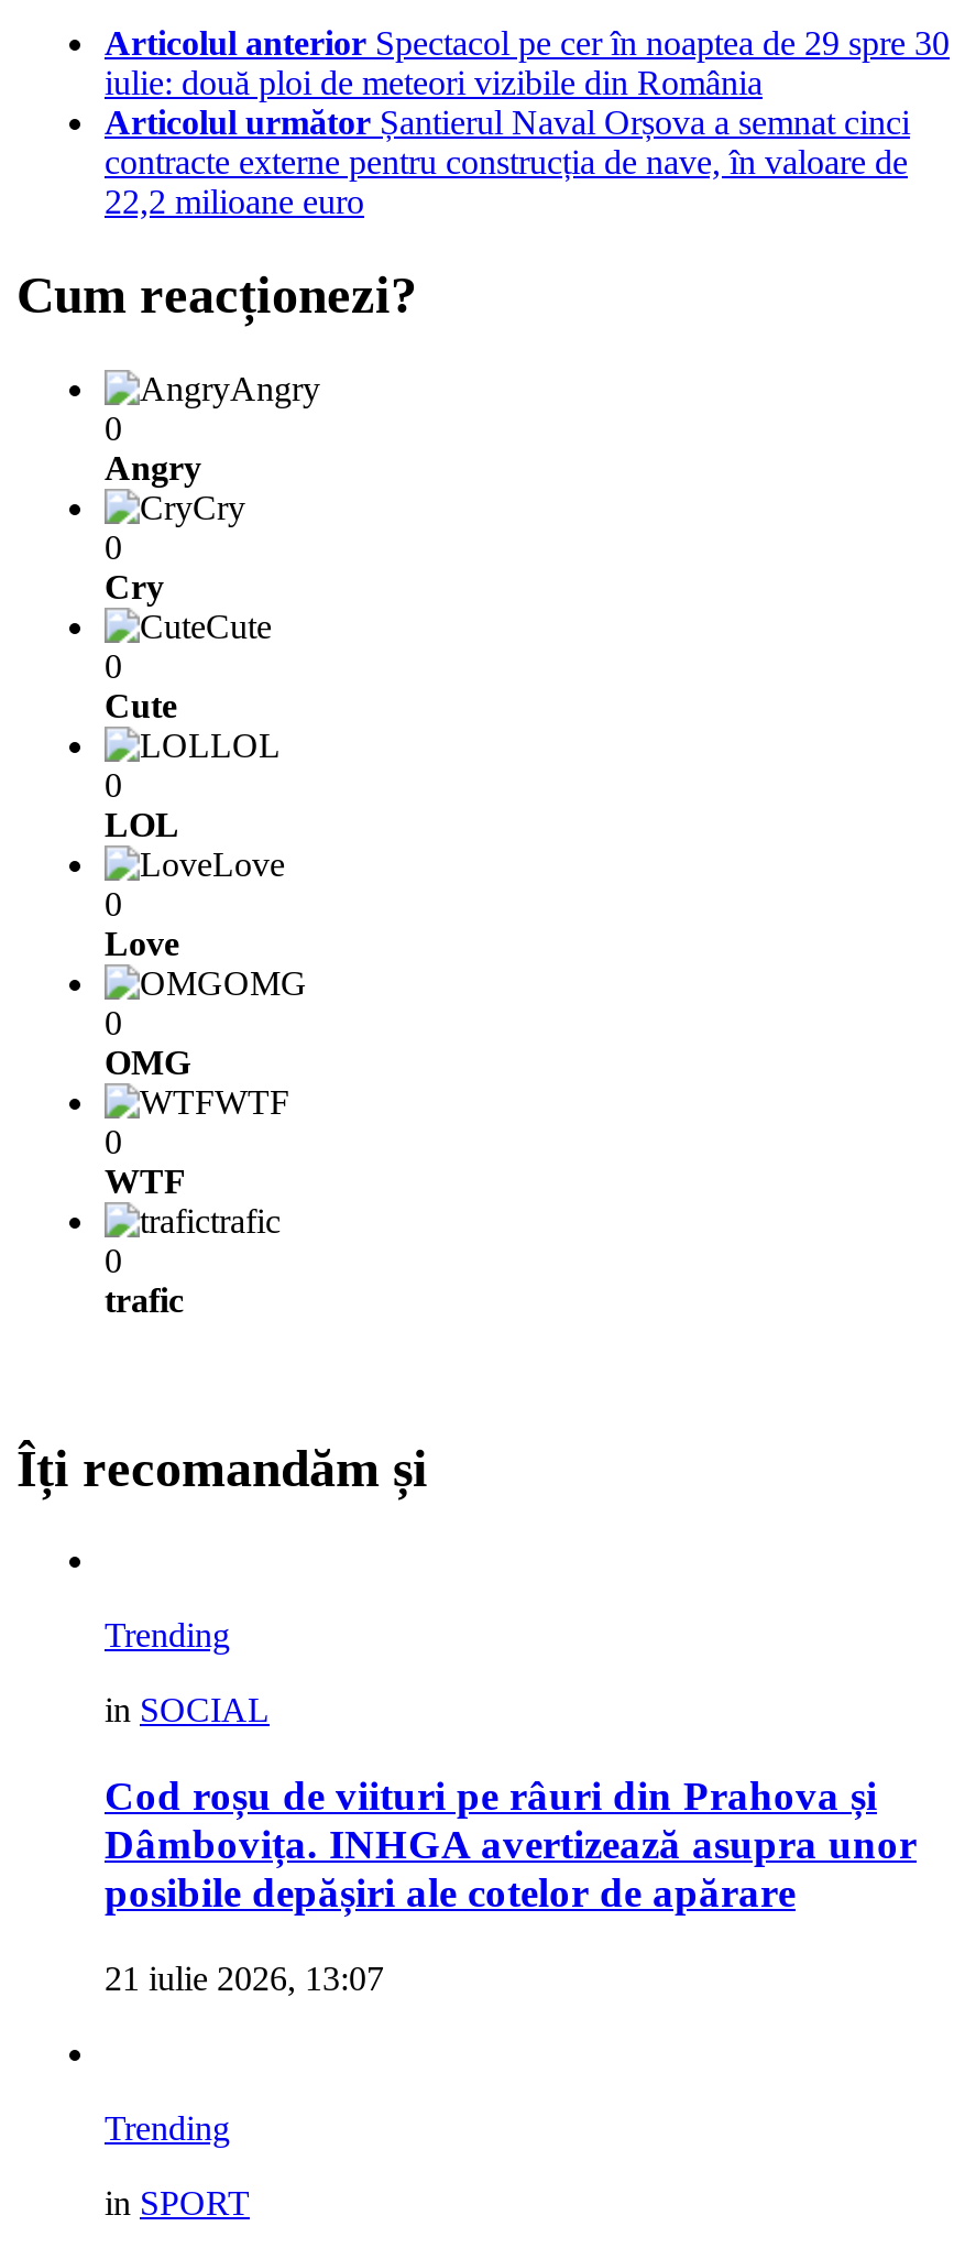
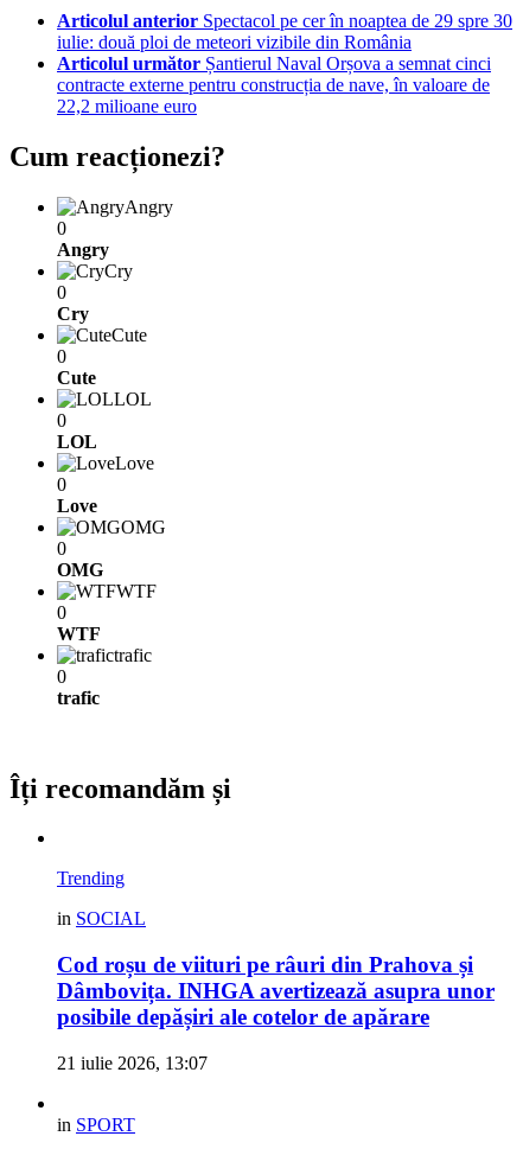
- Trending
